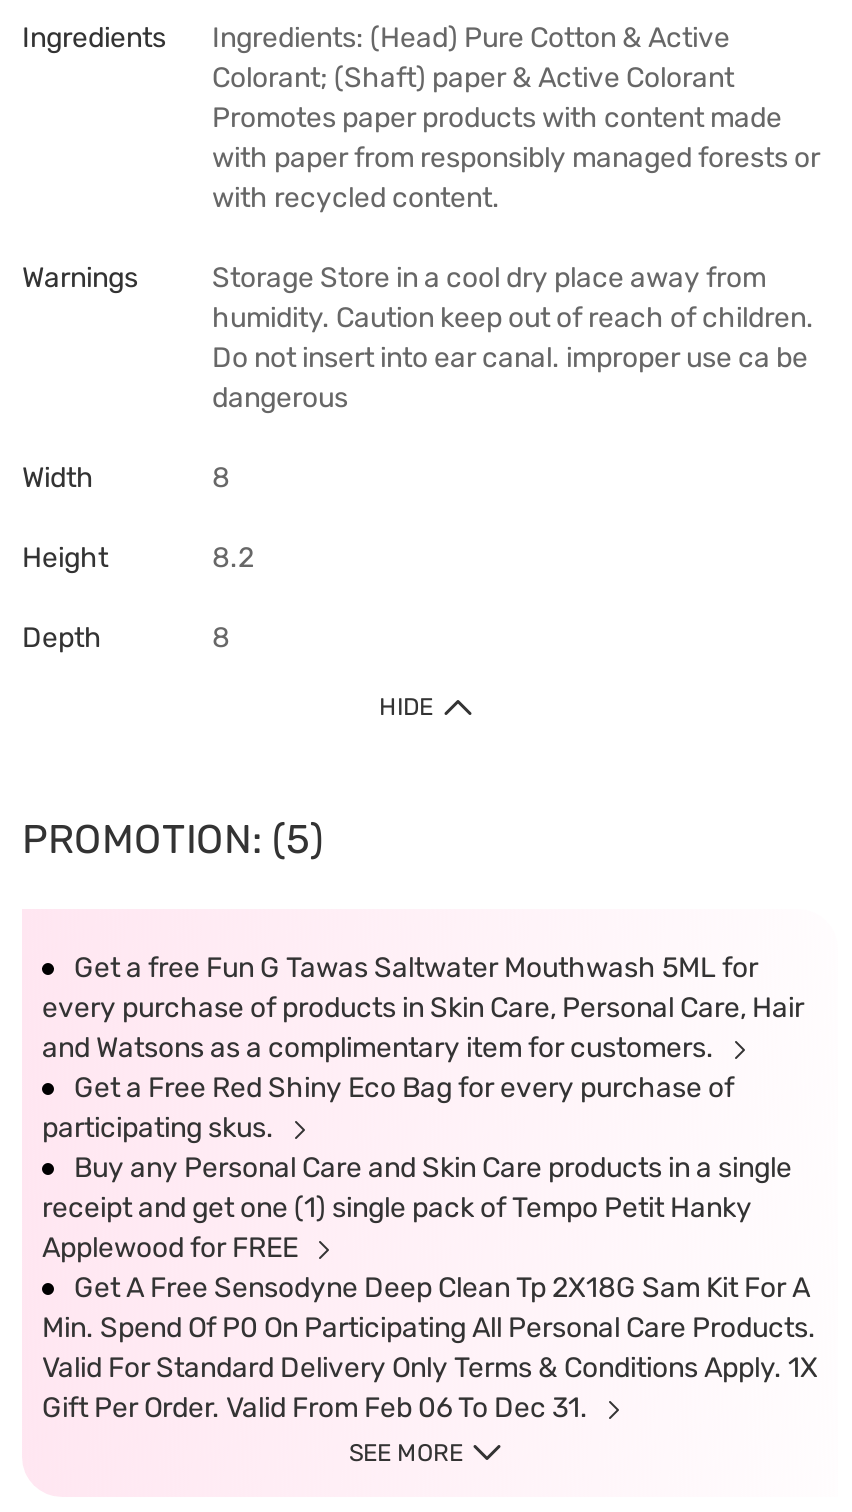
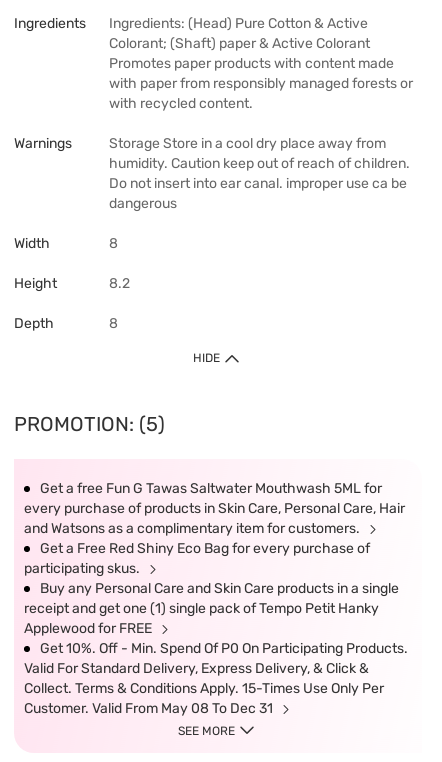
- Get A Free Sensodyne Deep Clean Tp 2X18G Sam Kit For A
- Min. Spend Of P0 On Participating All Personal Care Products.
- Valid For Standard Delivery Only Terms & Conditions Apply. 1X
- Gift Per Order. Valid From Feb 06 To Dec 31.
+ Get 10%. Off - Min. Spend Of P0 On Participating Products.
+ Valid For Standard Delivery, Express Delivery, & Click &
+ Collect. Terms & Conditions Apply. 15-Times Use Only Per
+ Customer. Valid From May 08 To Dec 31
